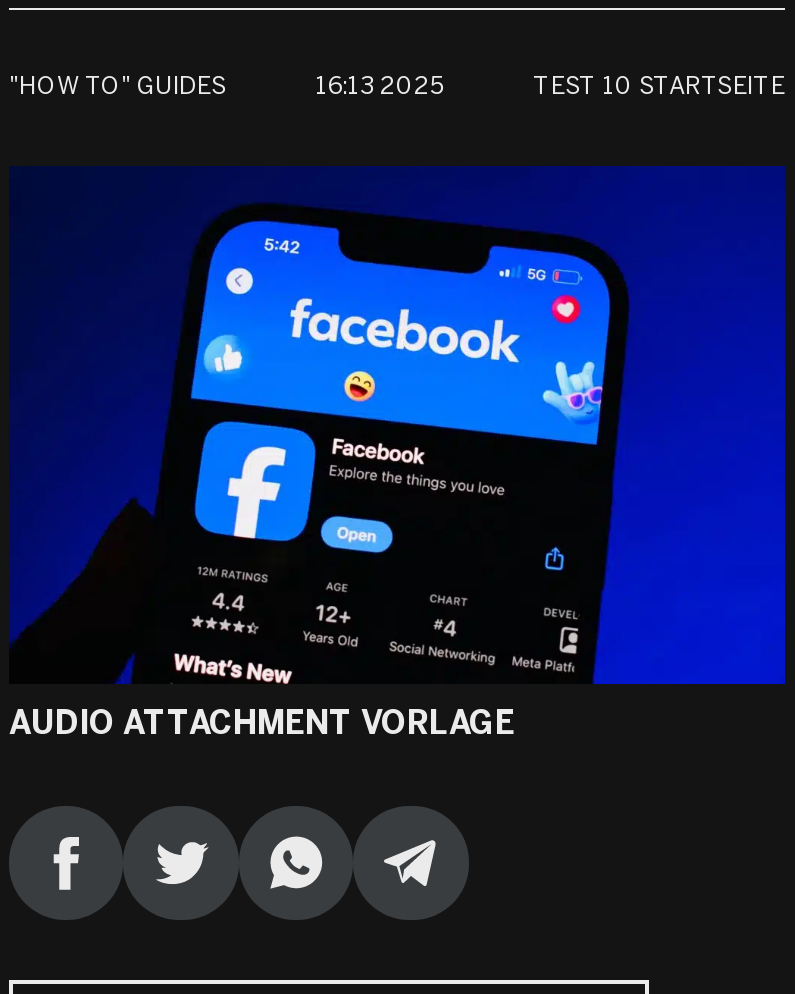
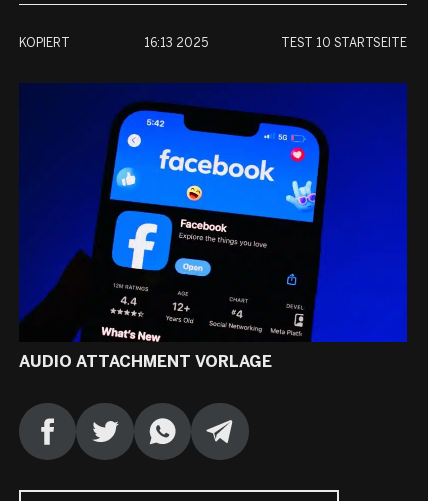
- "HOW TO" GUIDES
+ KOPIERT
